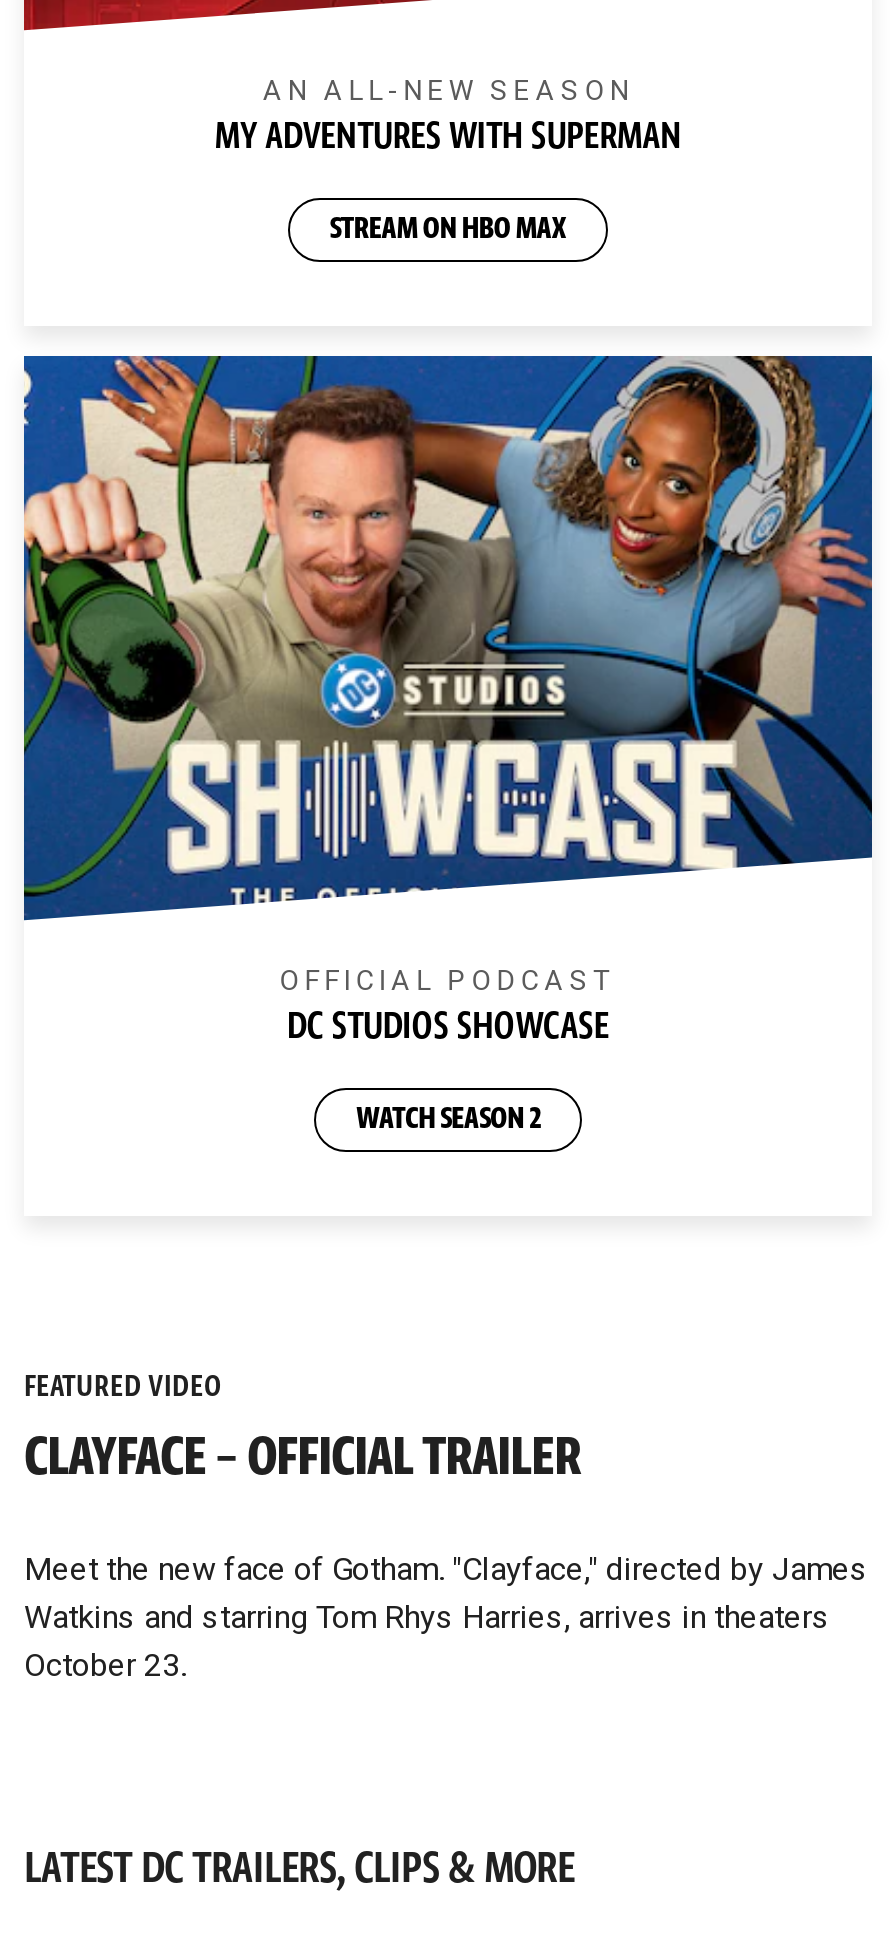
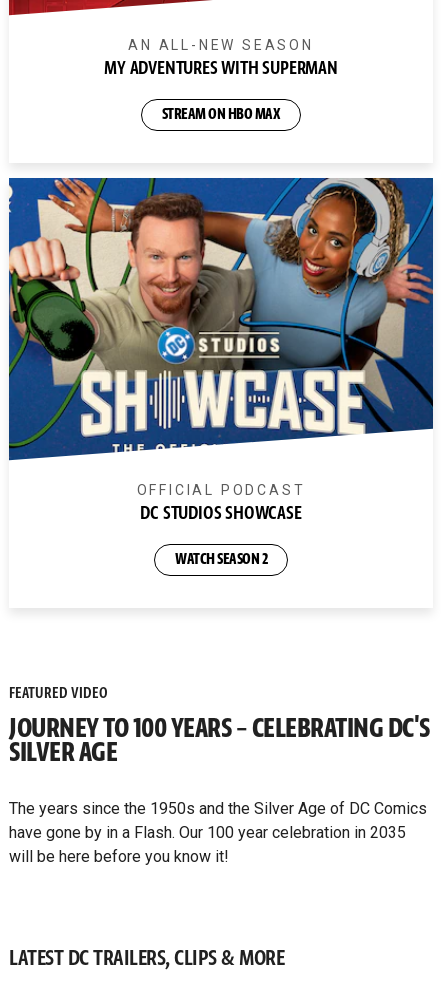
- CLAYFACE – OFFICIAL TRAILER
+ JOURNEY TO 100 YEARS – CELEBRATING DC'S
+ SILVER AGE

- Meet the new face of Gotham. "Clayface," directed by James
- Watkins and starring Tom Rhys Harries, arrives in theaters
- October 23.
+ The years since the 1950s and the Silver Age of DC Comics
+ have gone by in a Flash. Our 100 year celebration in 2035
+ will be here before you know it!
